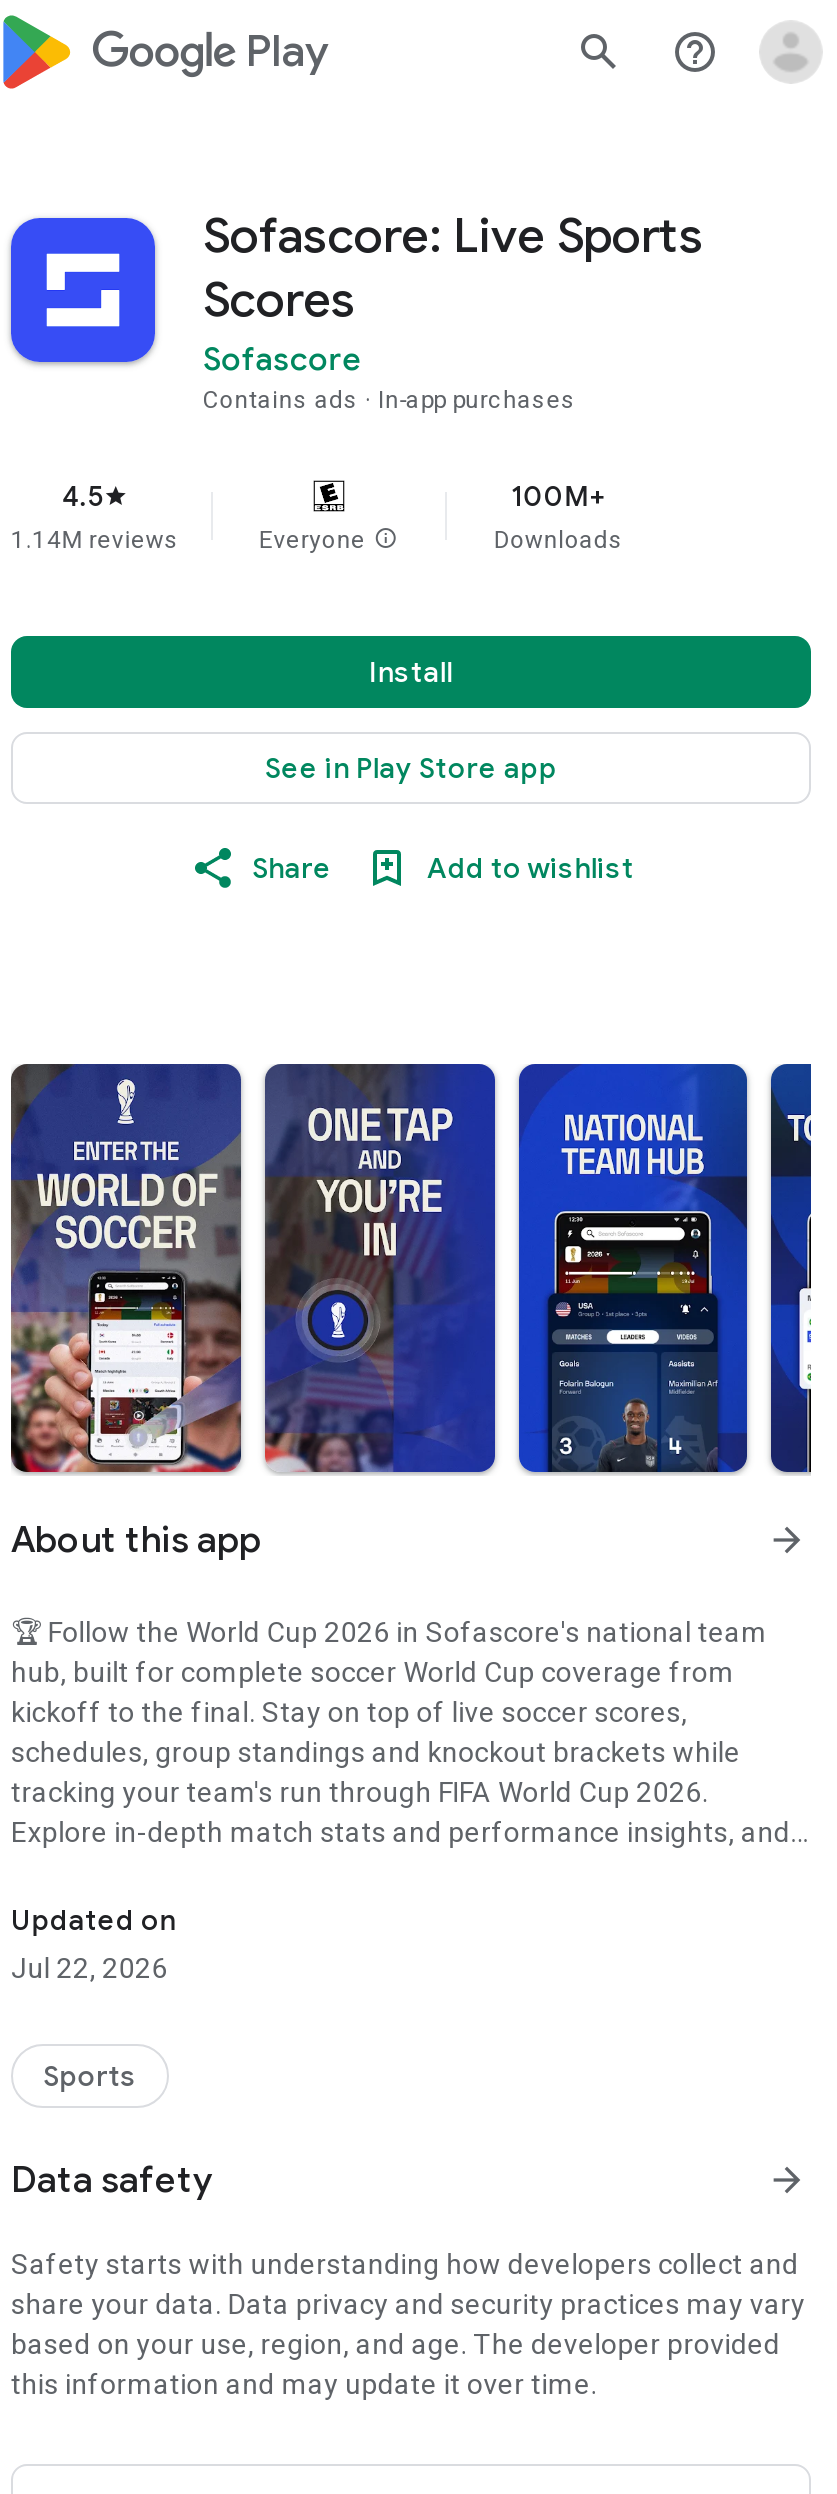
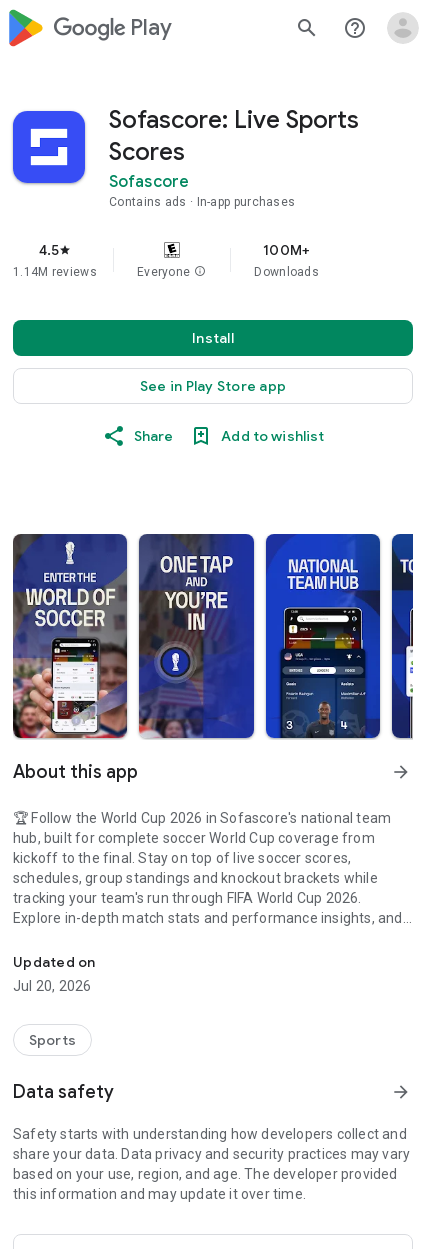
- Jul 22, 2026
+ Jul 20, 2026
